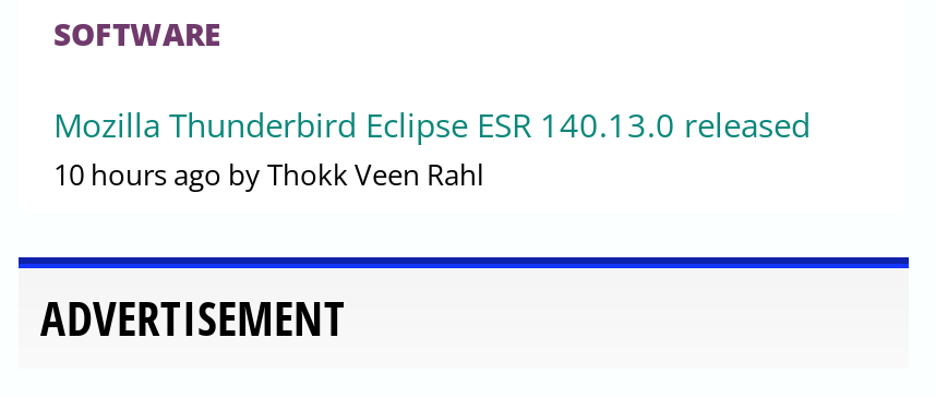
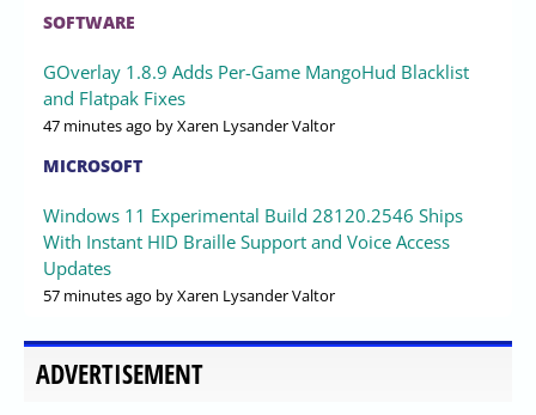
- Mozilla Thunderbird Eclipse ESR 140.13.0 released
- 10 hours ago by Thokk Veen Rahl
+ GOverlay 1.8.9 Adds Per-Game MangoHud Blacklist
+ and Flatpak Fixes
+ 47 minutes ago by Xaren Lysander Valtor
+ MICROSOFT
+ Windows 11 Experimental Build 28120.2546 Ships
+ With Instant HID Braille Support and Voice Access
+ Updates
+ 57 minutes ago by Xaren Lysander Valtor
